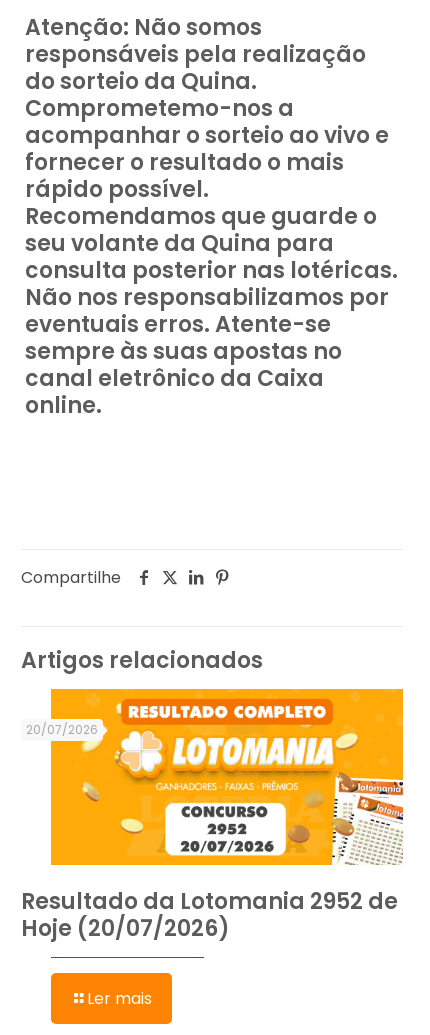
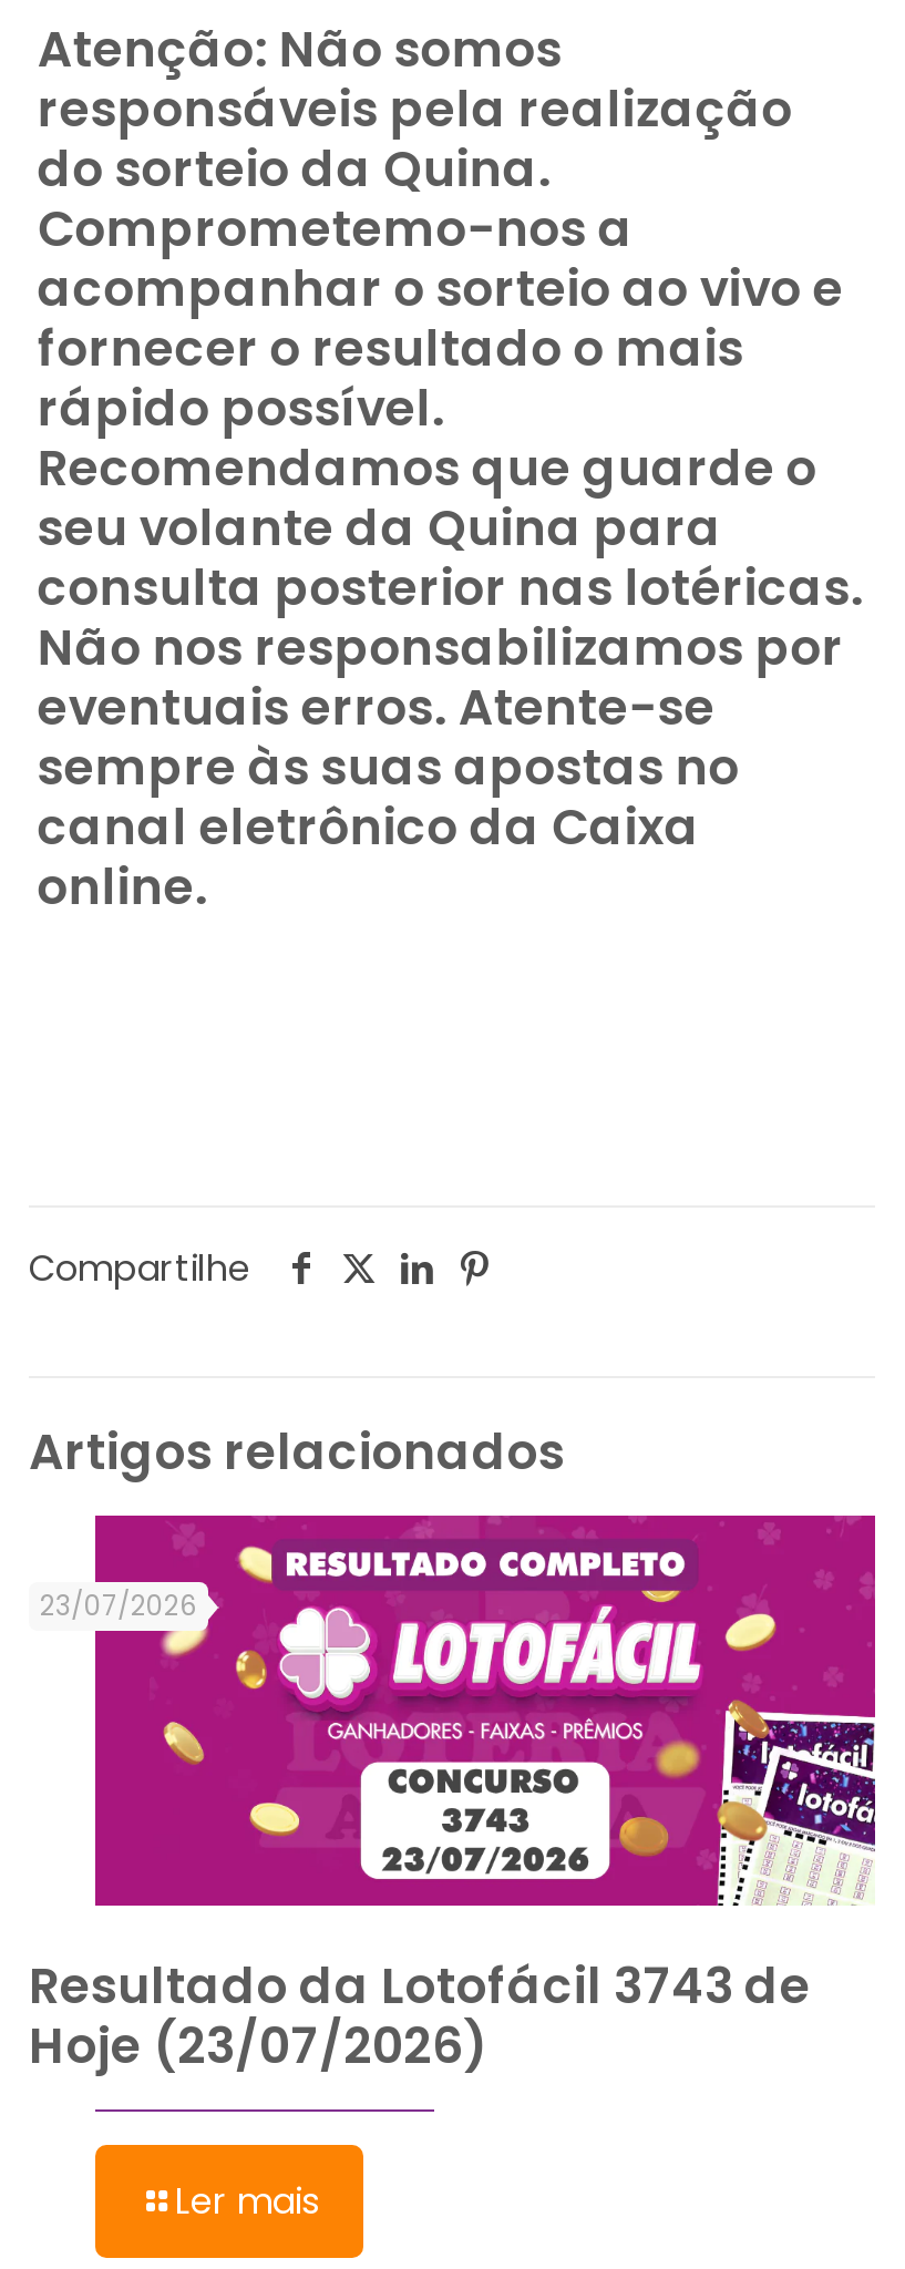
- [image]
- 20/07/2026
+ [image]
+ 23/07/2026

- Resultado da Lotomania 2952 de
+ Resultado da Lotofácil 3743 de

- Hoje (20/07/2026)
+ Hoje (23/07/2026)
